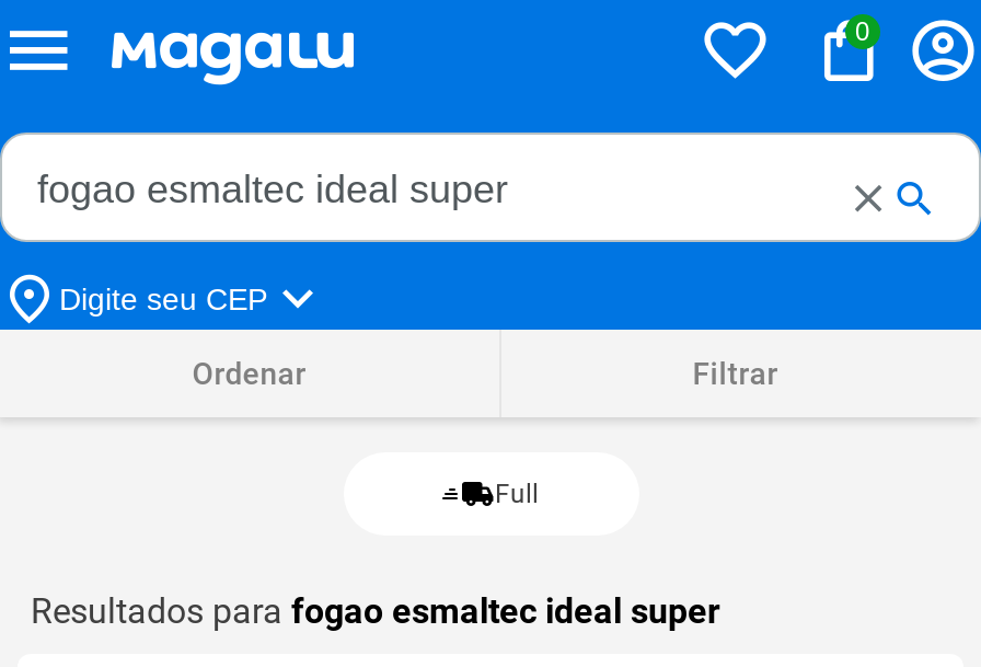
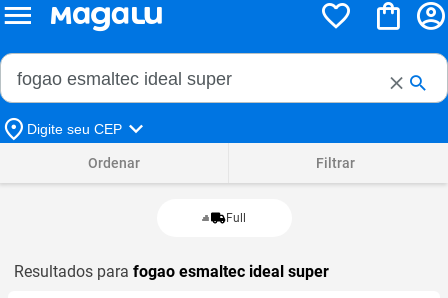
- 0
